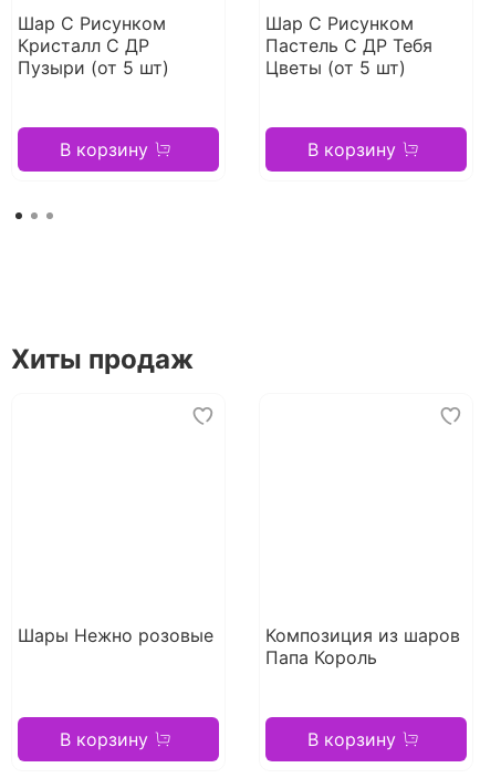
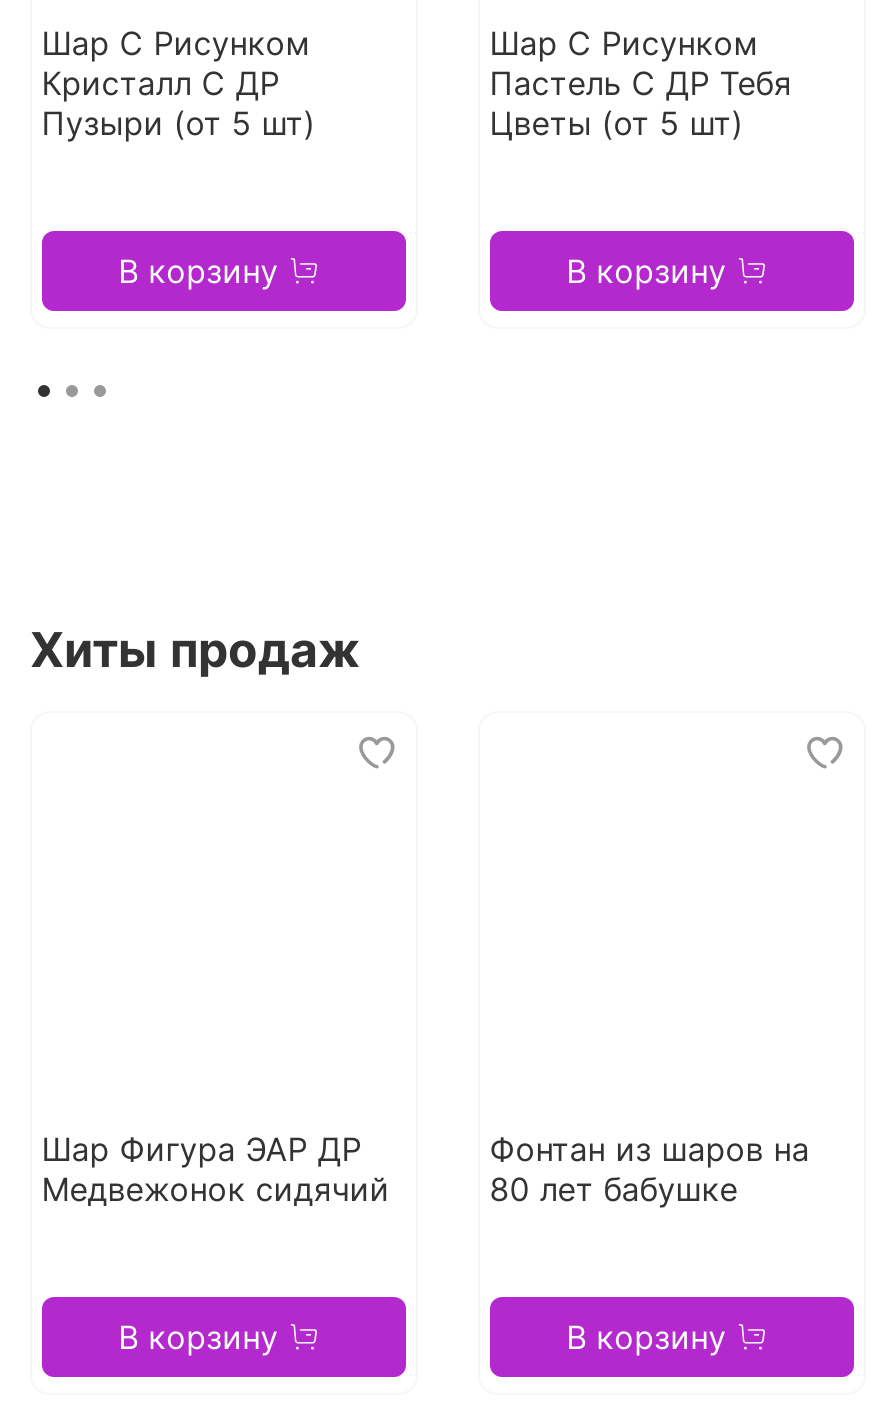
- Шары Нежно розовые
+ Шар Фигура ЭАР ДР
+ Медвежонок сидячий

- Композиция из шаров
- Папа Король
+ Фонтан из шаров на
+ 80 лет бабушке
